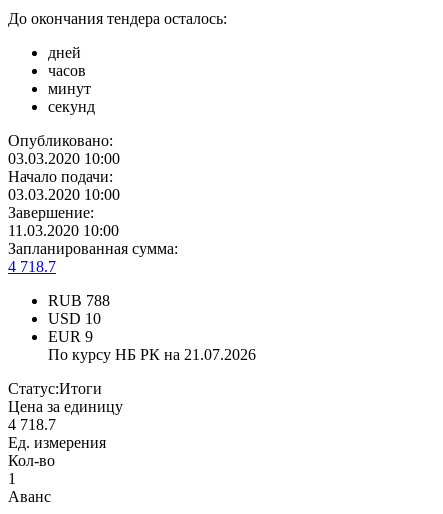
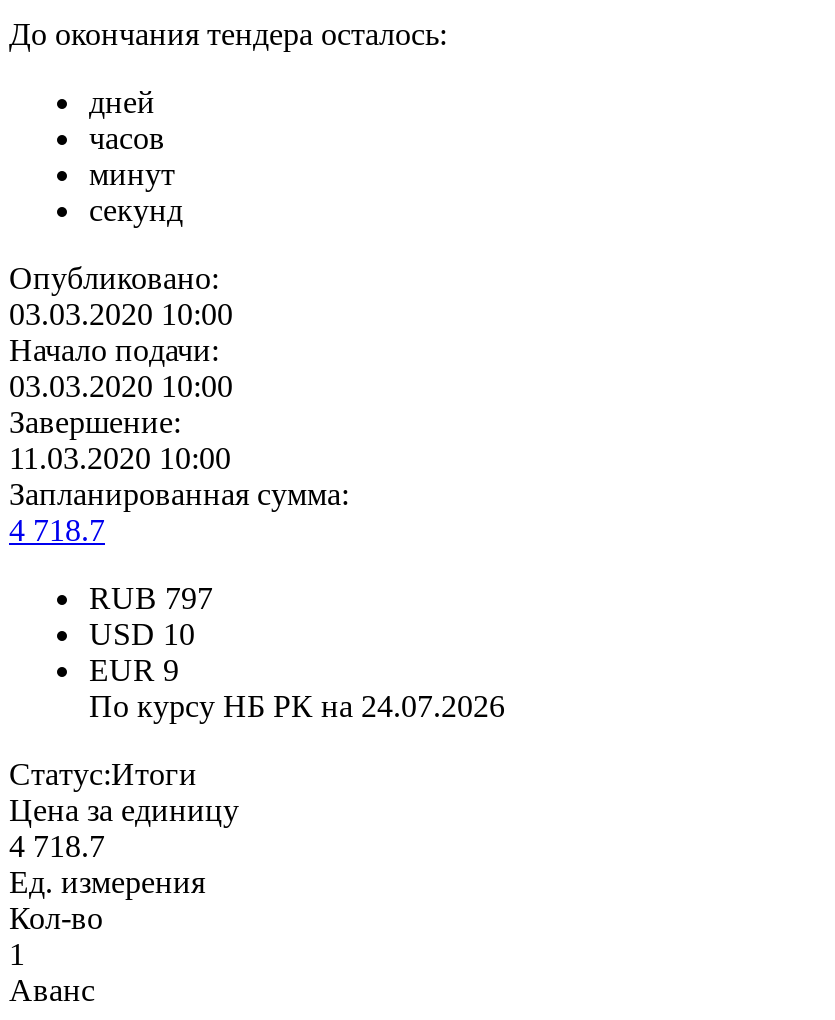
- RUB 788
+ RUB 797

- По курсу НБ РК на 21.07.2026
+ По курсу НБ РК на 24.07.2026
